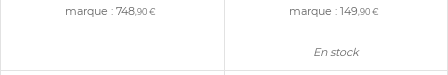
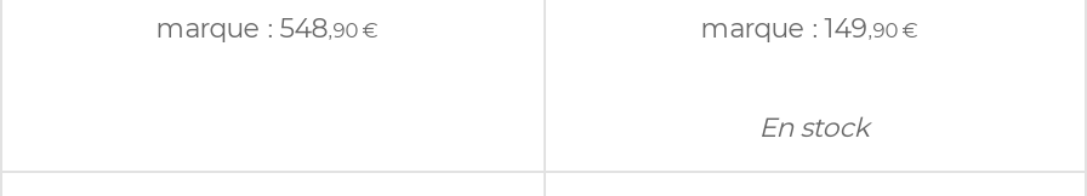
- marque : 748,90 €
+ marque : 548,90 €
